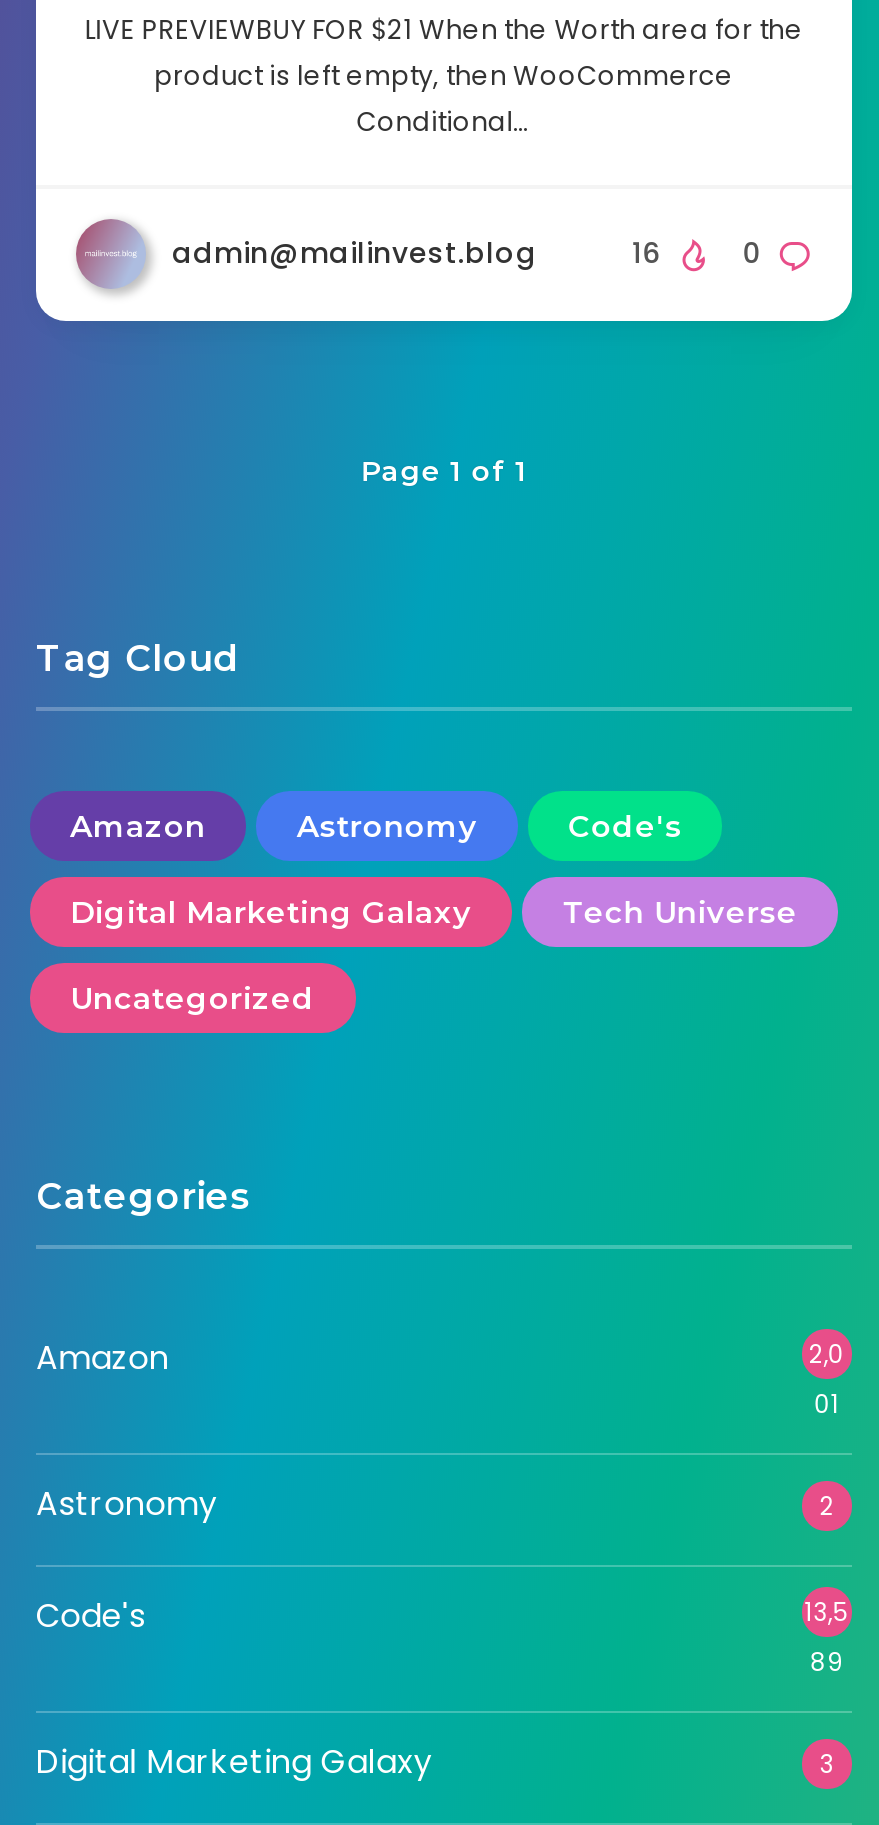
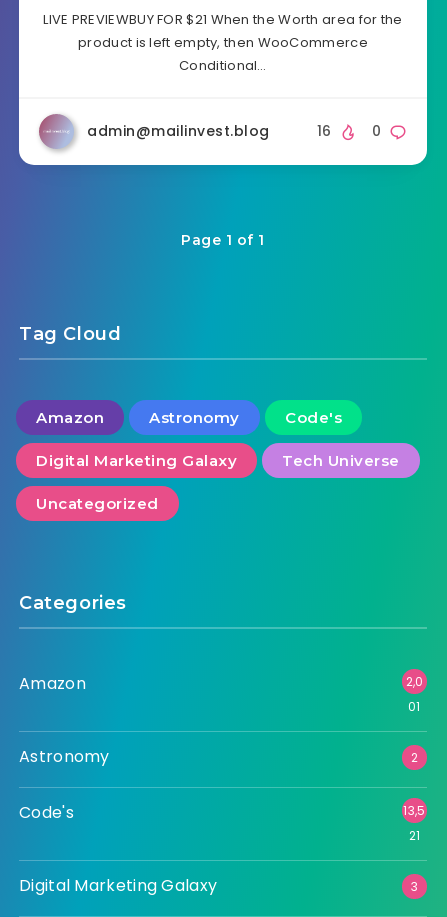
- 89
+ 21
